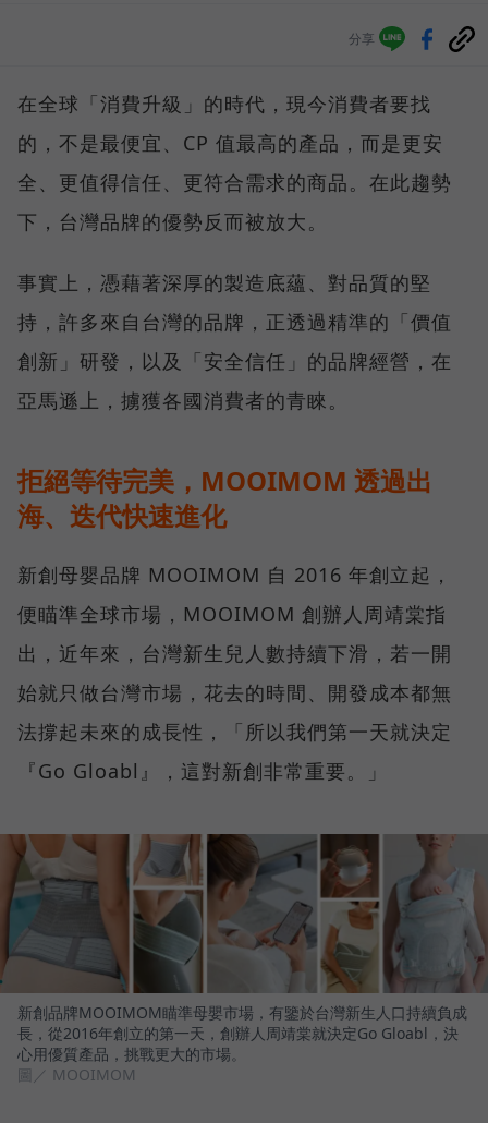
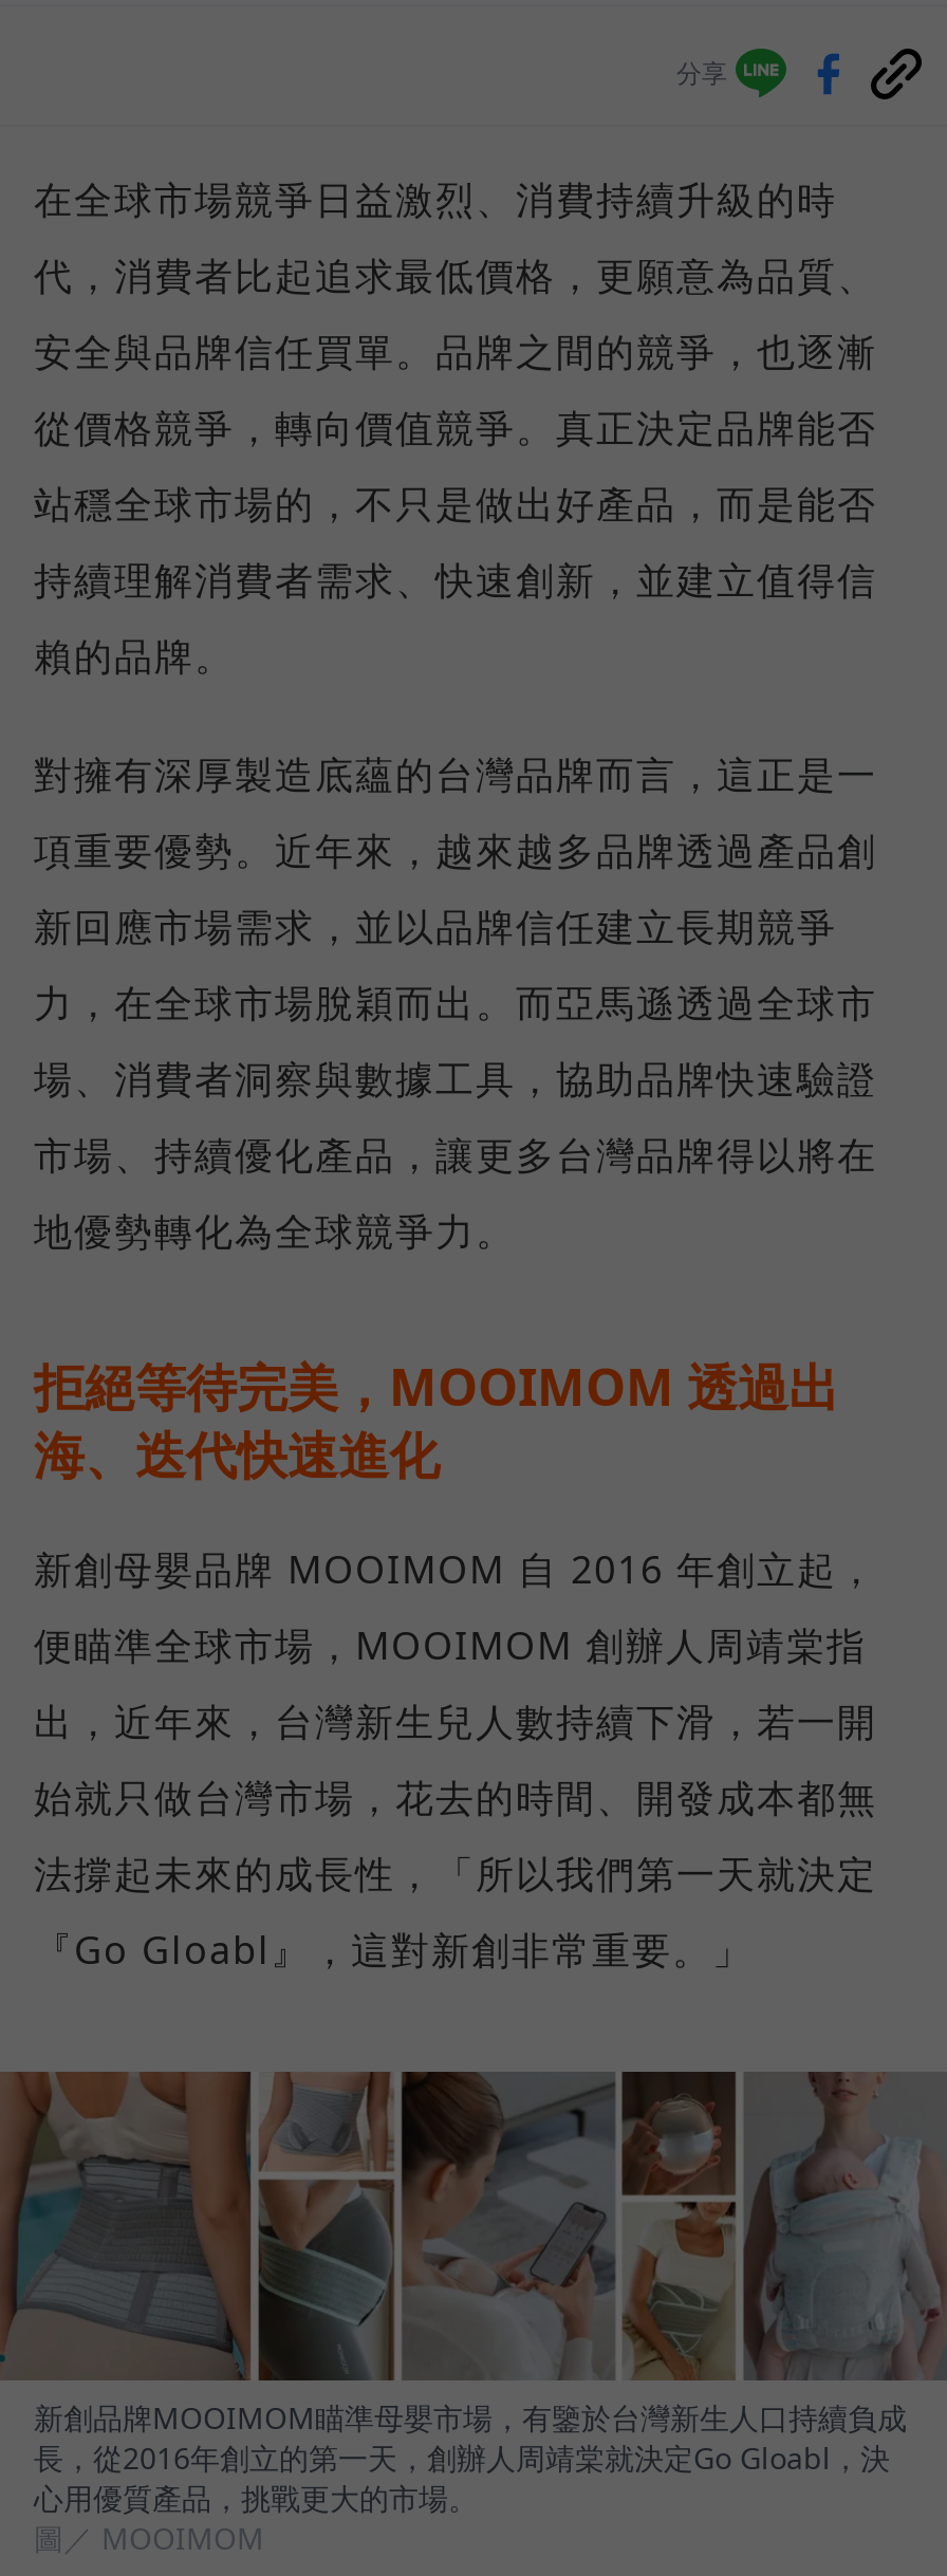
- 在全球「消費升級」的時代，現今消費者要找
- 的，不是最便宜、CP 值最高的產品，而是更安
- 全、更值得信任、更符合需求的商品。在此趨勢
- 下，台灣品牌的優勢反而被放大。
- 事實上，憑藉著深厚的製造底蘊、對品質的堅
- 持，許多來自台灣的品牌，正透過精準的「價值
- 創新」研發，以及「安全信任」的品牌經營，在
- 亞馬遜上，擄獲各國消費者的青睞。
+ 在全球市場競爭日益激烈、消費持續升級的時
+ 代，消費者比起追求最低價格，更願意為品質、
+ 安全與品牌信任買單。品牌之間的競爭，也逐漸
+ 從價格競爭，轉向價值競爭。真正決定品牌能否
+ 站穩全球市場的，不只是做出好產品，而是能否
+ 持續理解消費者需求、快速創新，並建立值得信
+ 賴的品牌。
+ 對擁有深厚製造底蘊的台灣品牌而言，這正是一
+ 項重要優勢。近年來，越來越多品牌透過產品創
+ 新回應市場需求，並以品牌信任建立長期競爭
+ 力，在全球市場脫穎而出。而亞馬遜透過全球市
+ 場、消費者洞察與數據工具，協助品牌快速驗證
+ 市場、持續優化產品，讓更多台灣品牌得以將在
+ 地優勢轉化為全球競爭力。
